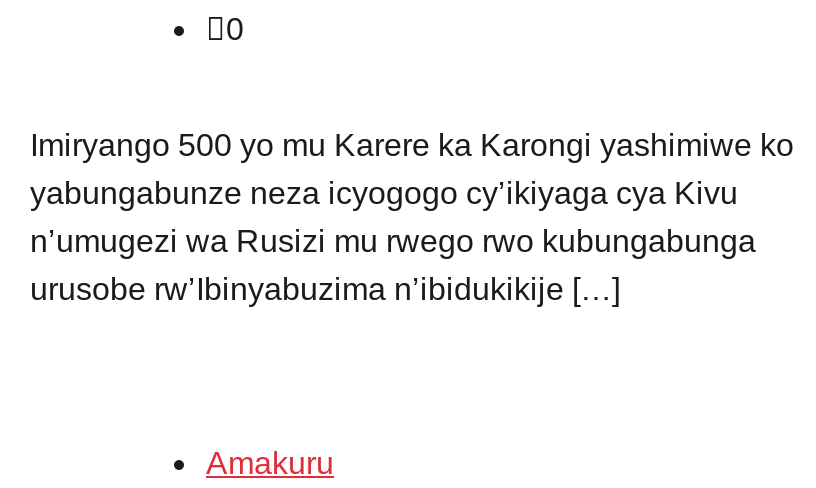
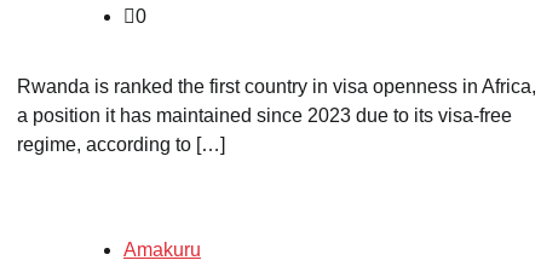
- Imiryango 500 yo mu Karere ka Karongi yashimiwe ko
- yabungabunze neza icyogogo cy’ikiyaga cya Kivu
- n’umugezi wa Rusizi mu rwego rwo kubungabunga
- urusobe rw’Ibinyabuzima n’ibidukikije […]
+ Rwanda is ranked the first country in visa openness in Africa,
+ a position it has maintained since 2023 due to its visa-free
+ regime, according to […]
